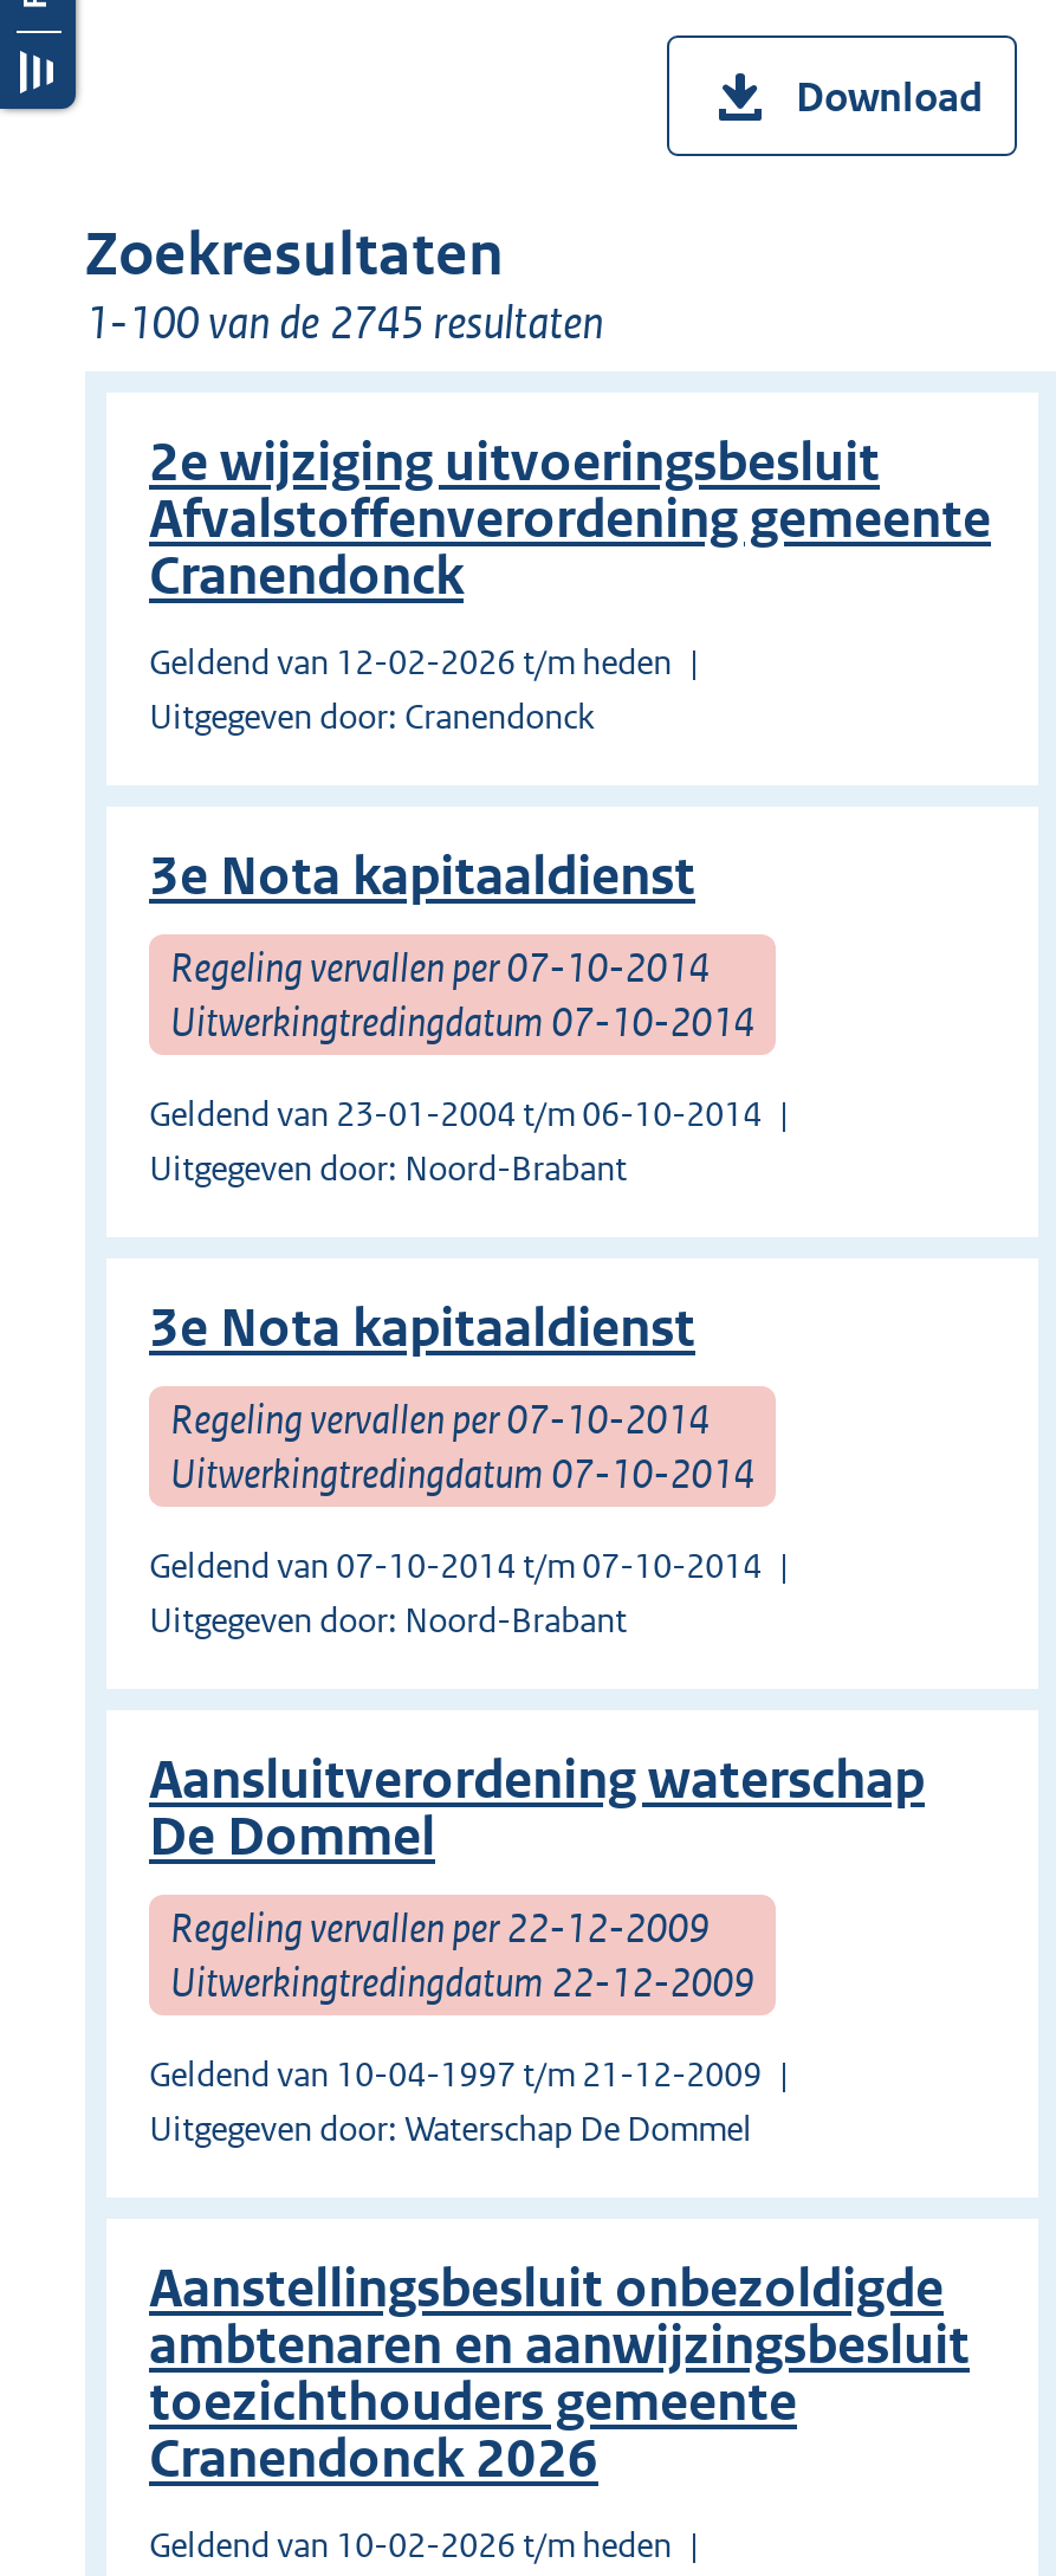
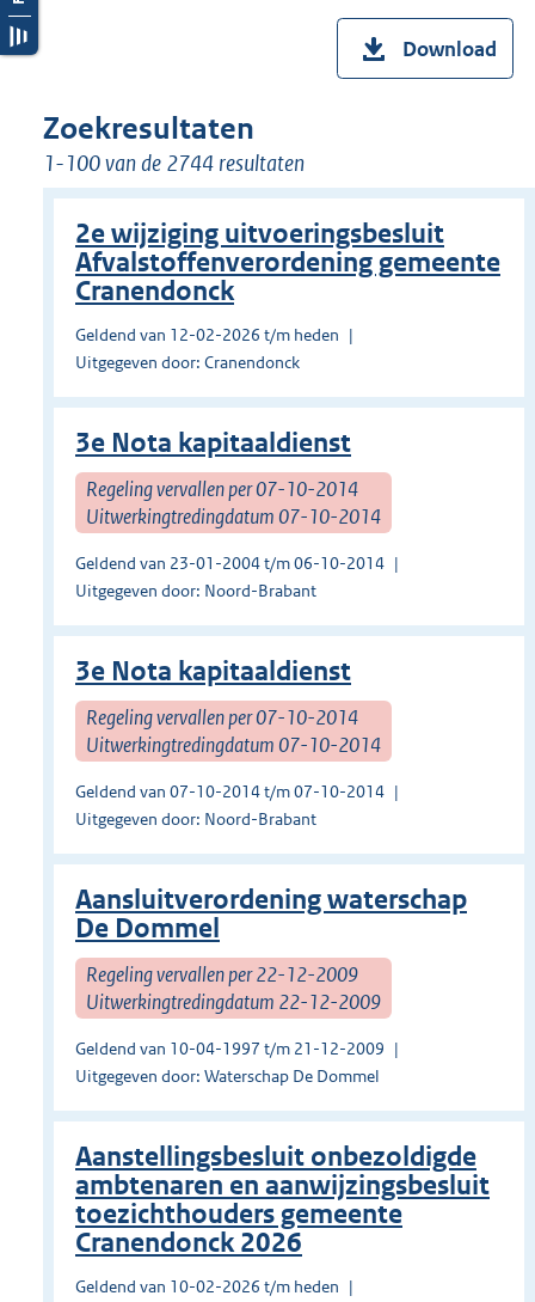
- 1-100 van de 2745 resultaten
+ 1-100 van de 2744 resultaten
